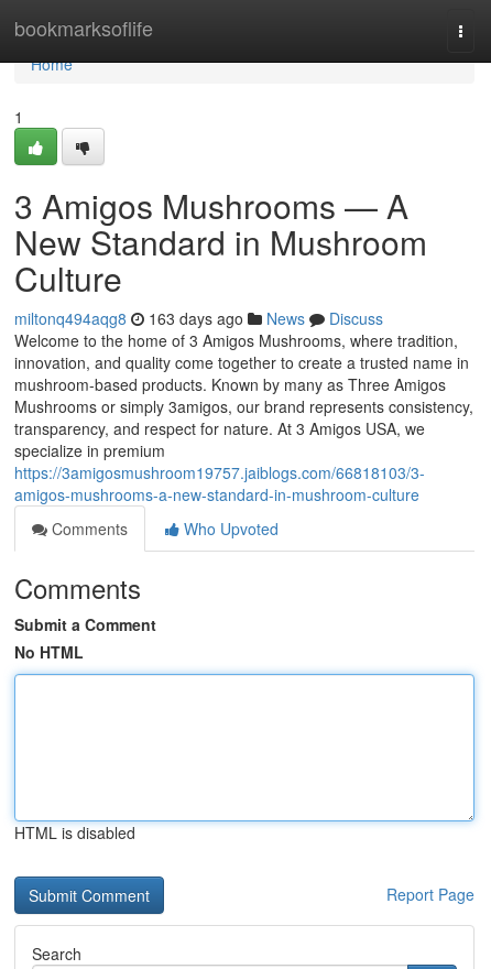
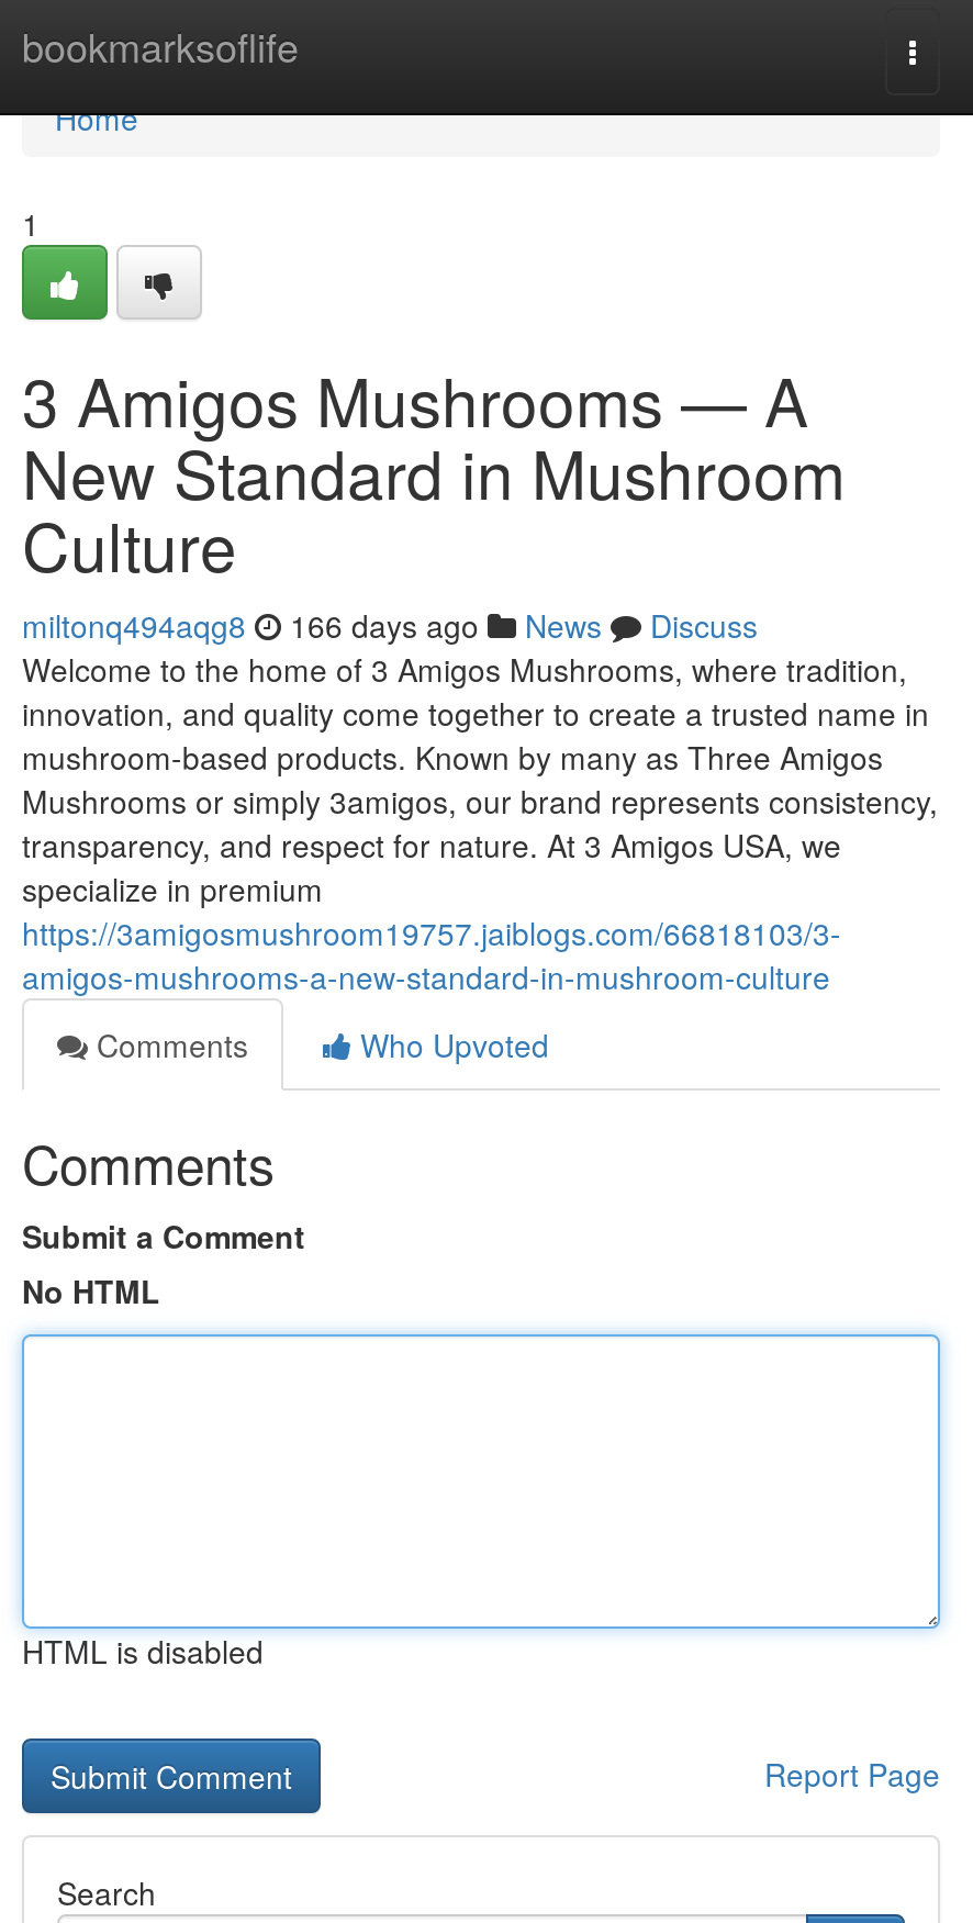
- miltonq494aqg8 163 days ago News Discuss
+ miltonq494aqg8 166 days ago News Discuss
